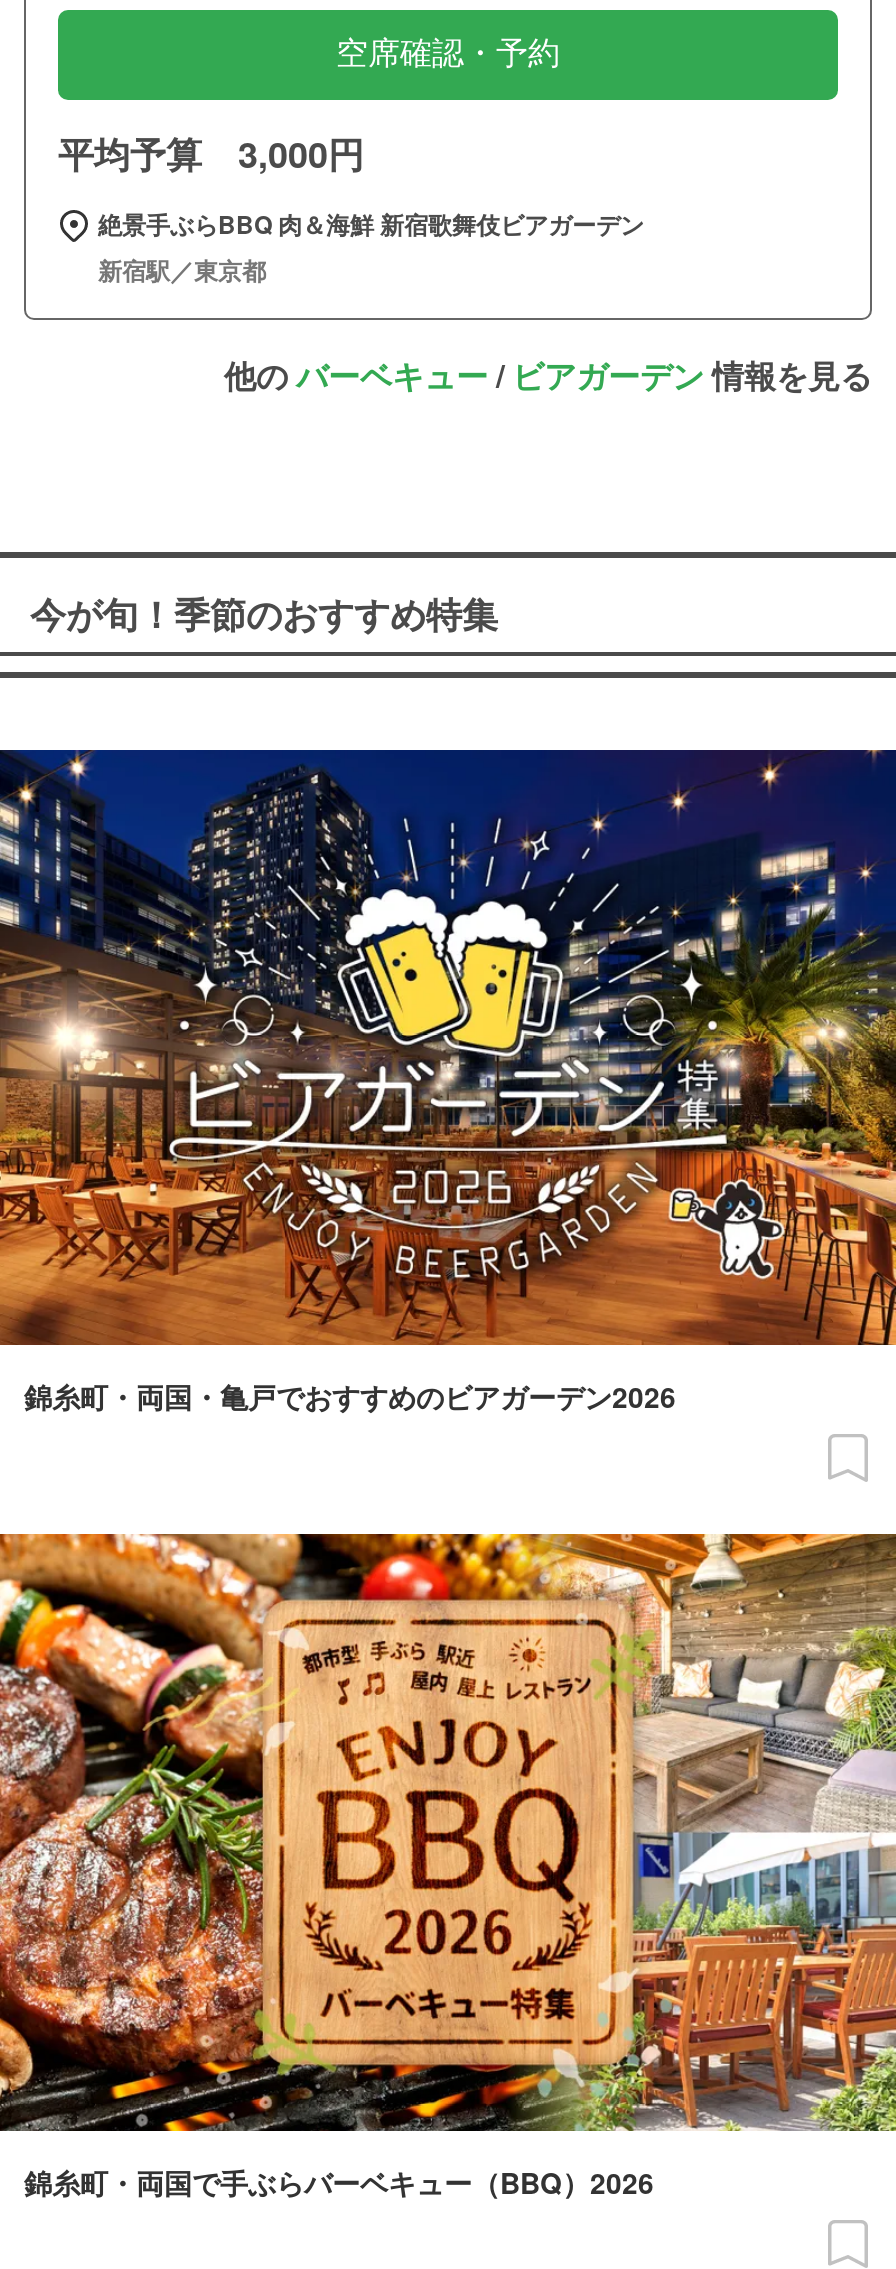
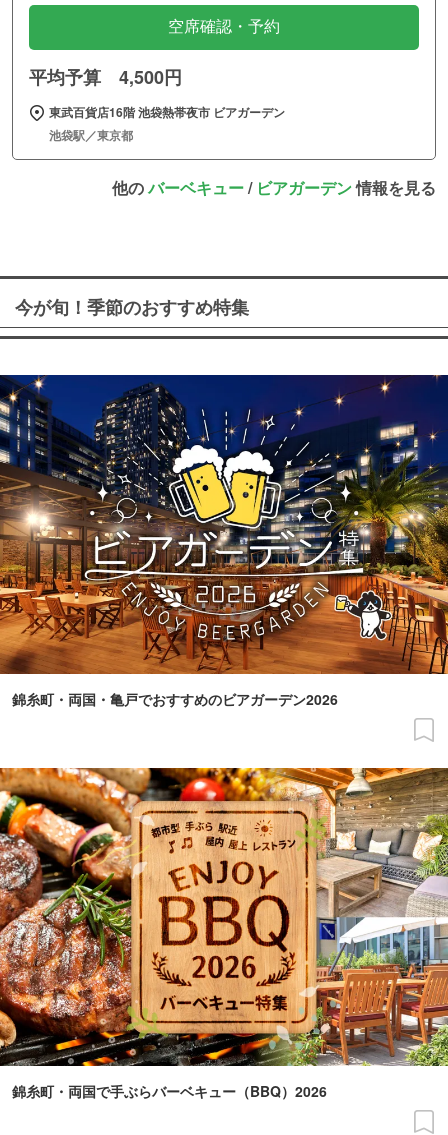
- 平均予算 3,000円
+ 平均予算 4,500円

- 絶景手ぶらBBQ 肉＆海鮮 新宿歌舞伎ビアガーデン
- 新宿駅／東京都
+ 東武百貨店16階 池袋熱帯夜市 ビアガーデン
+ 池袋駅／東京都
